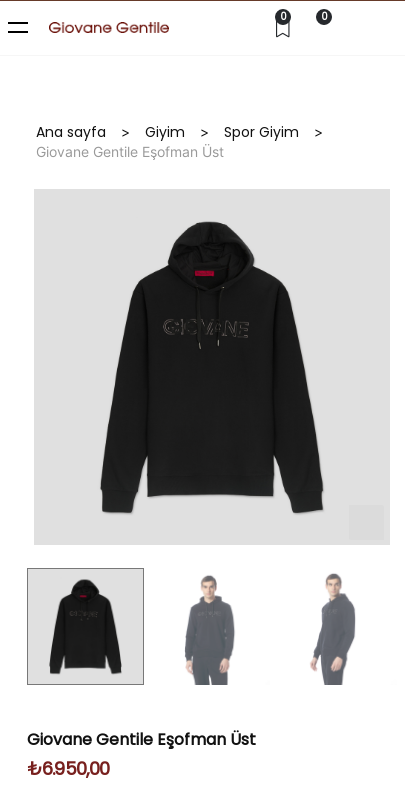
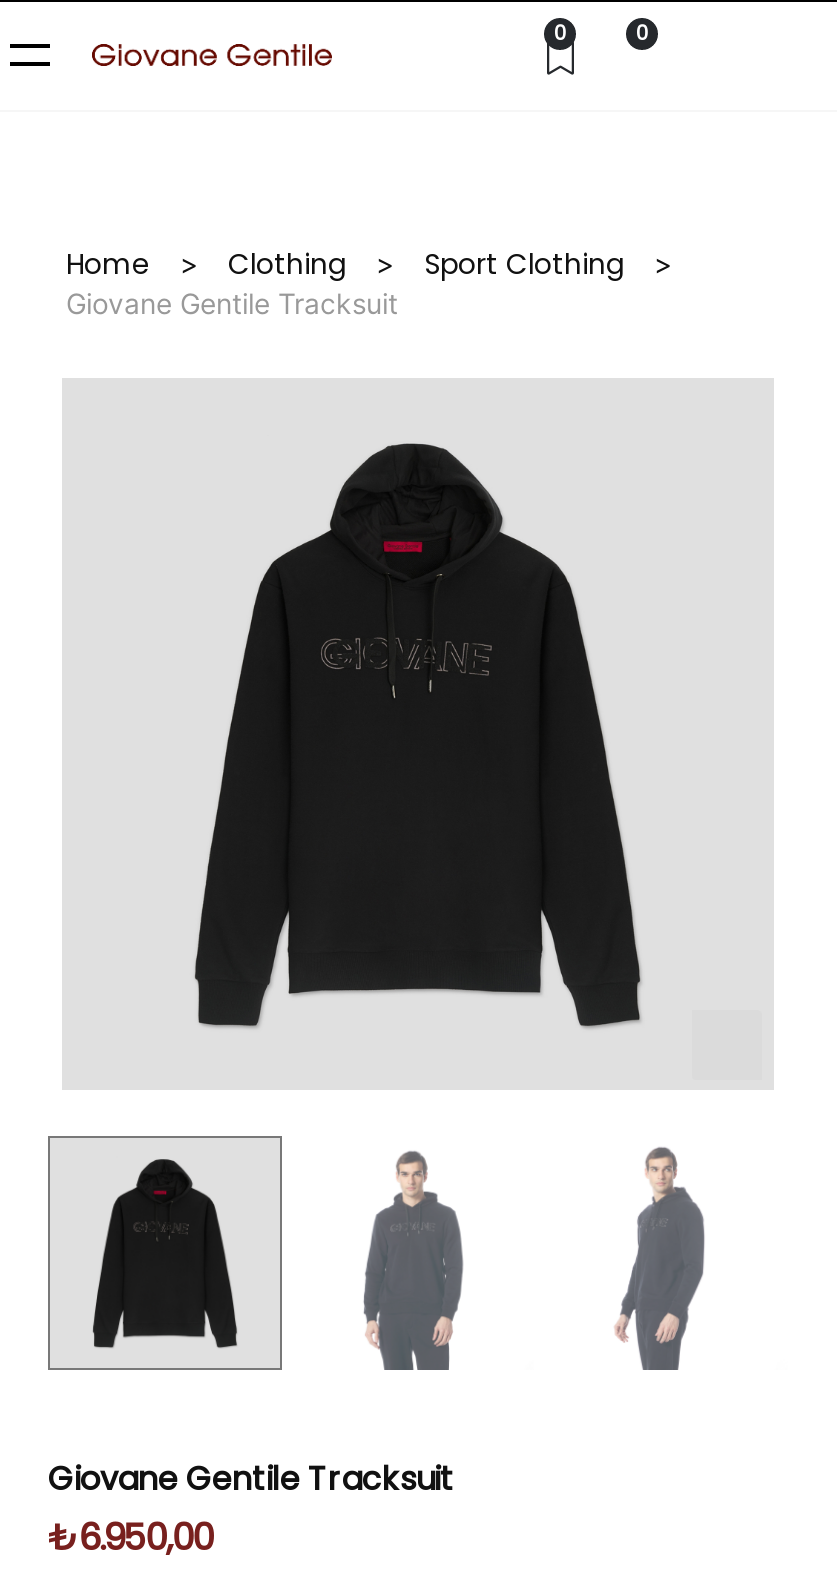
- Ana sayfa
+ Home

- Giyim
+ Clothing

- Spor Giyim
+ Sport Clothing

- Giovane Gentile Eşofman Üst
+ Giovane Gentile Tracksuit

- Giovane Gentile Eşofman Üst
+ Giovane Gentile Tracksuit
